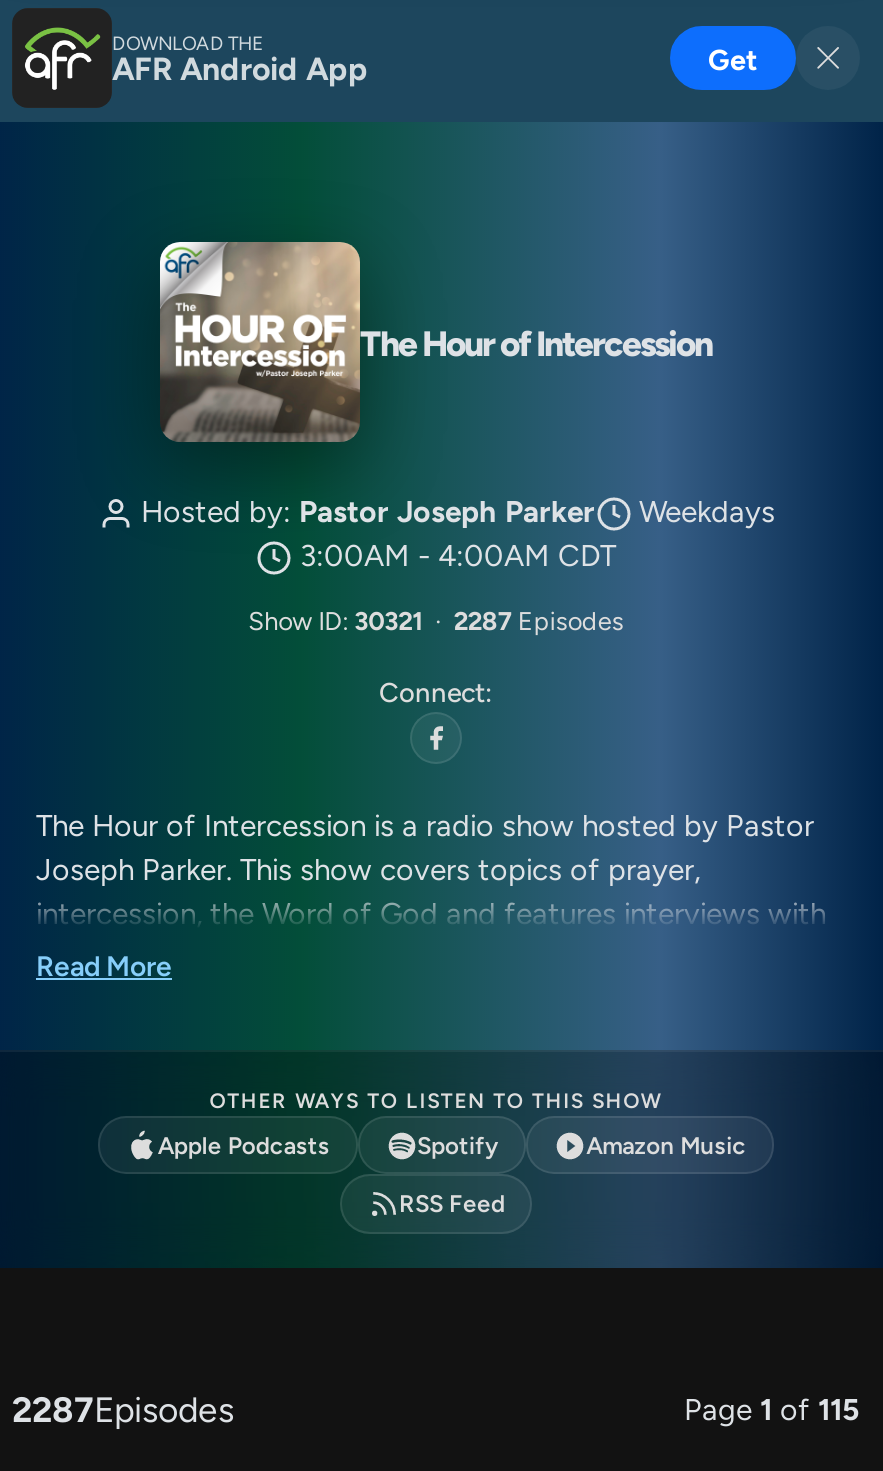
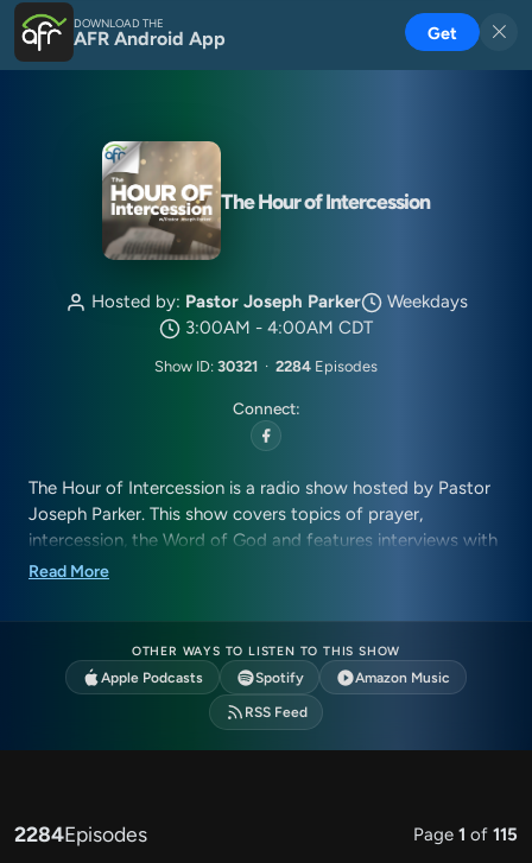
- Show ID: 30321 · 2287 Episodes
+ Show ID: 30321 · 2284 Episodes

- 2287Episodes
+ 2284Episodes
